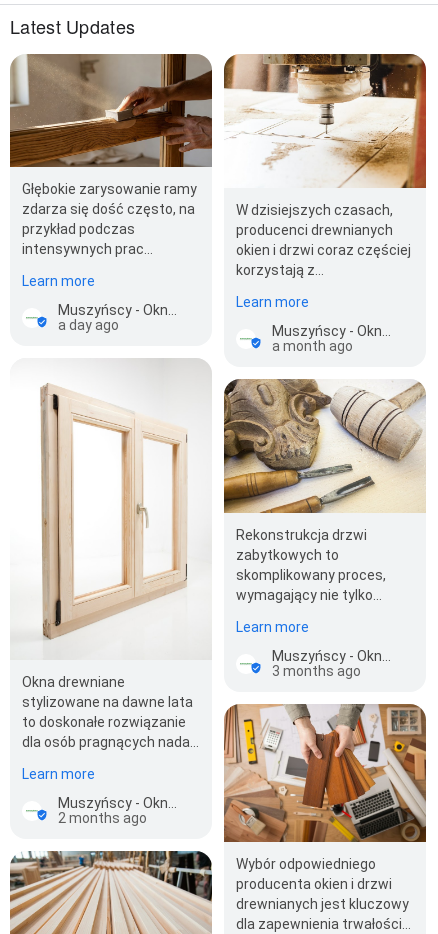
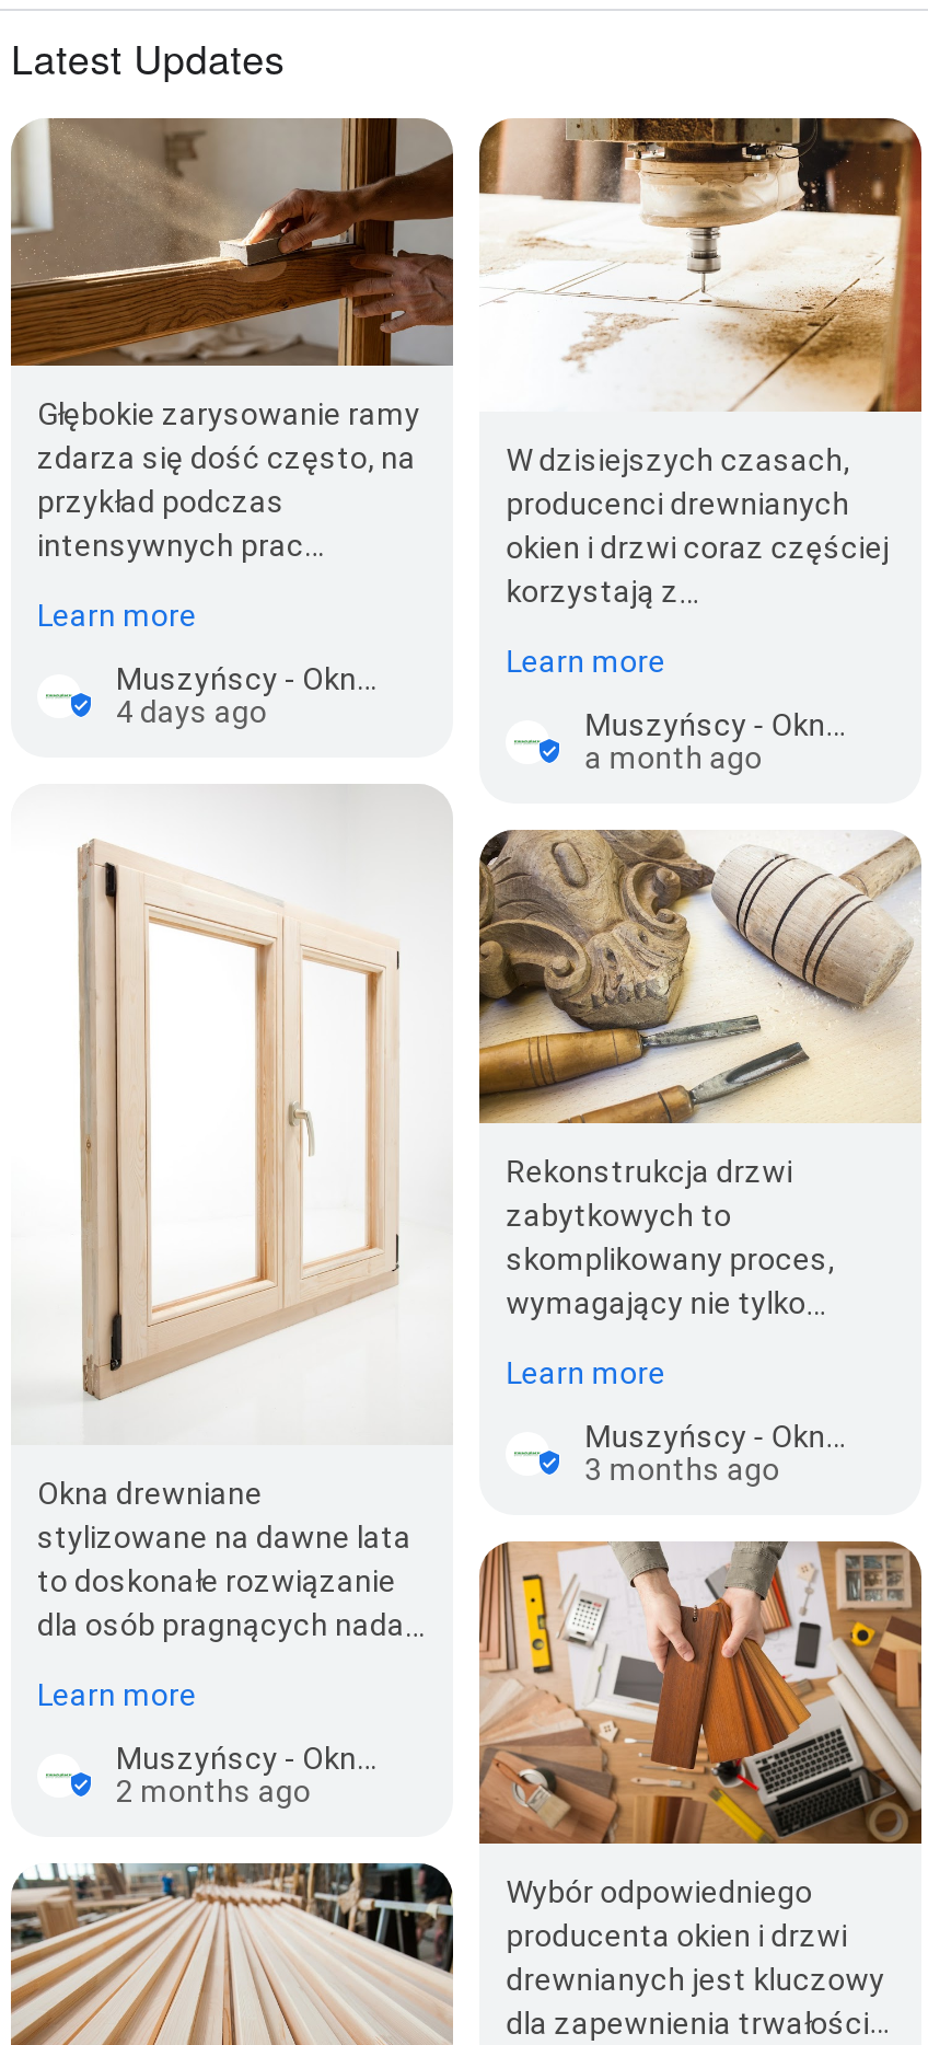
- a day ago
+ 4 days ago
